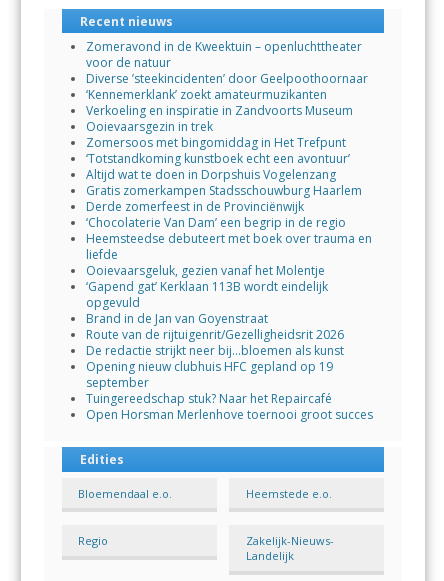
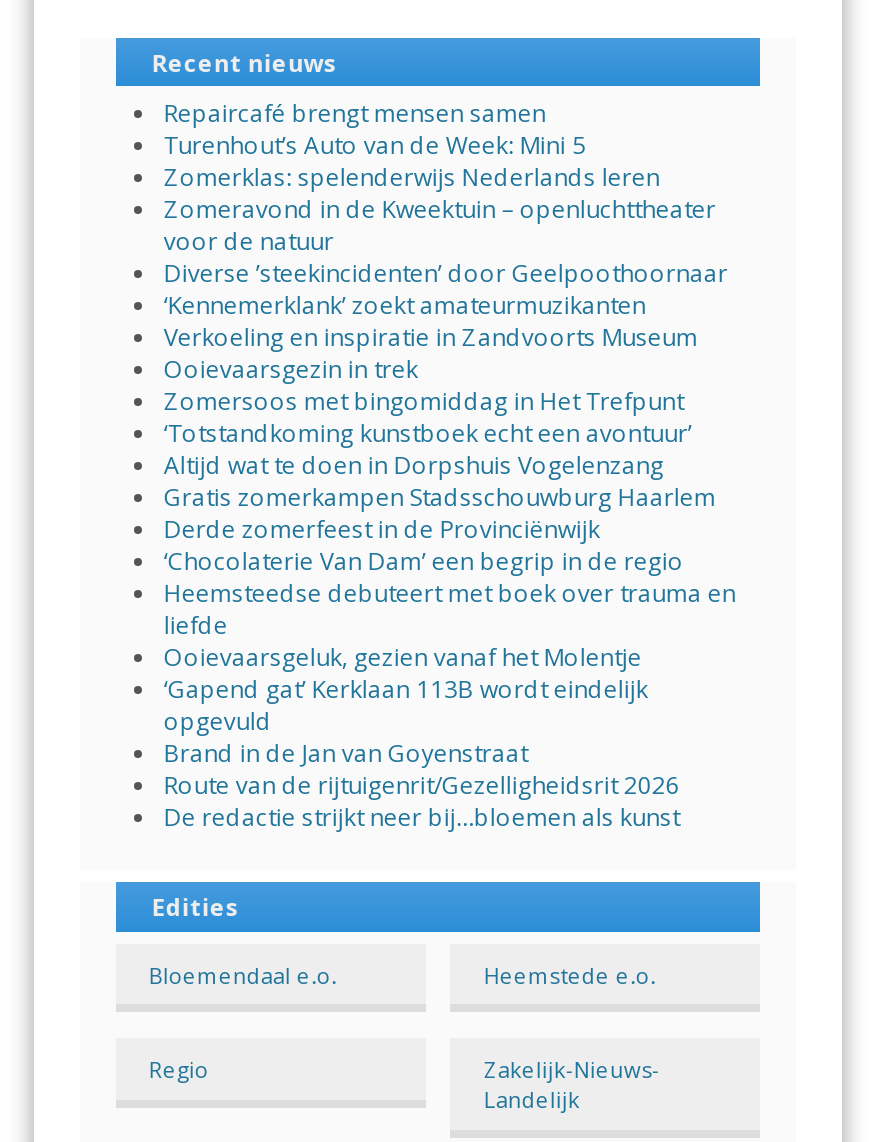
+ Repaircafé brengt mensen samen
+ Turenhout’s Auto van de Week: Mini 5
+ Zomerklas: spelenderwijs Nederlands leren

moved down: Zomeravond in de Kweektuin – openluchttheater | voor de natuur | Diverse ’steekincidenten’ door Geelpoothoornaar | ... | Route van de rijtuigenrit/Gezelligheidsrit 2026 | De redactie strijkt neer bij…bloemen als kunst

- Opening nieuw clubhuis HFC gepland op 19
- september
- Tuingereedschap stuk? Naar het Repaircafé
- Open Horsman Merlenhove toernooi groot succes
